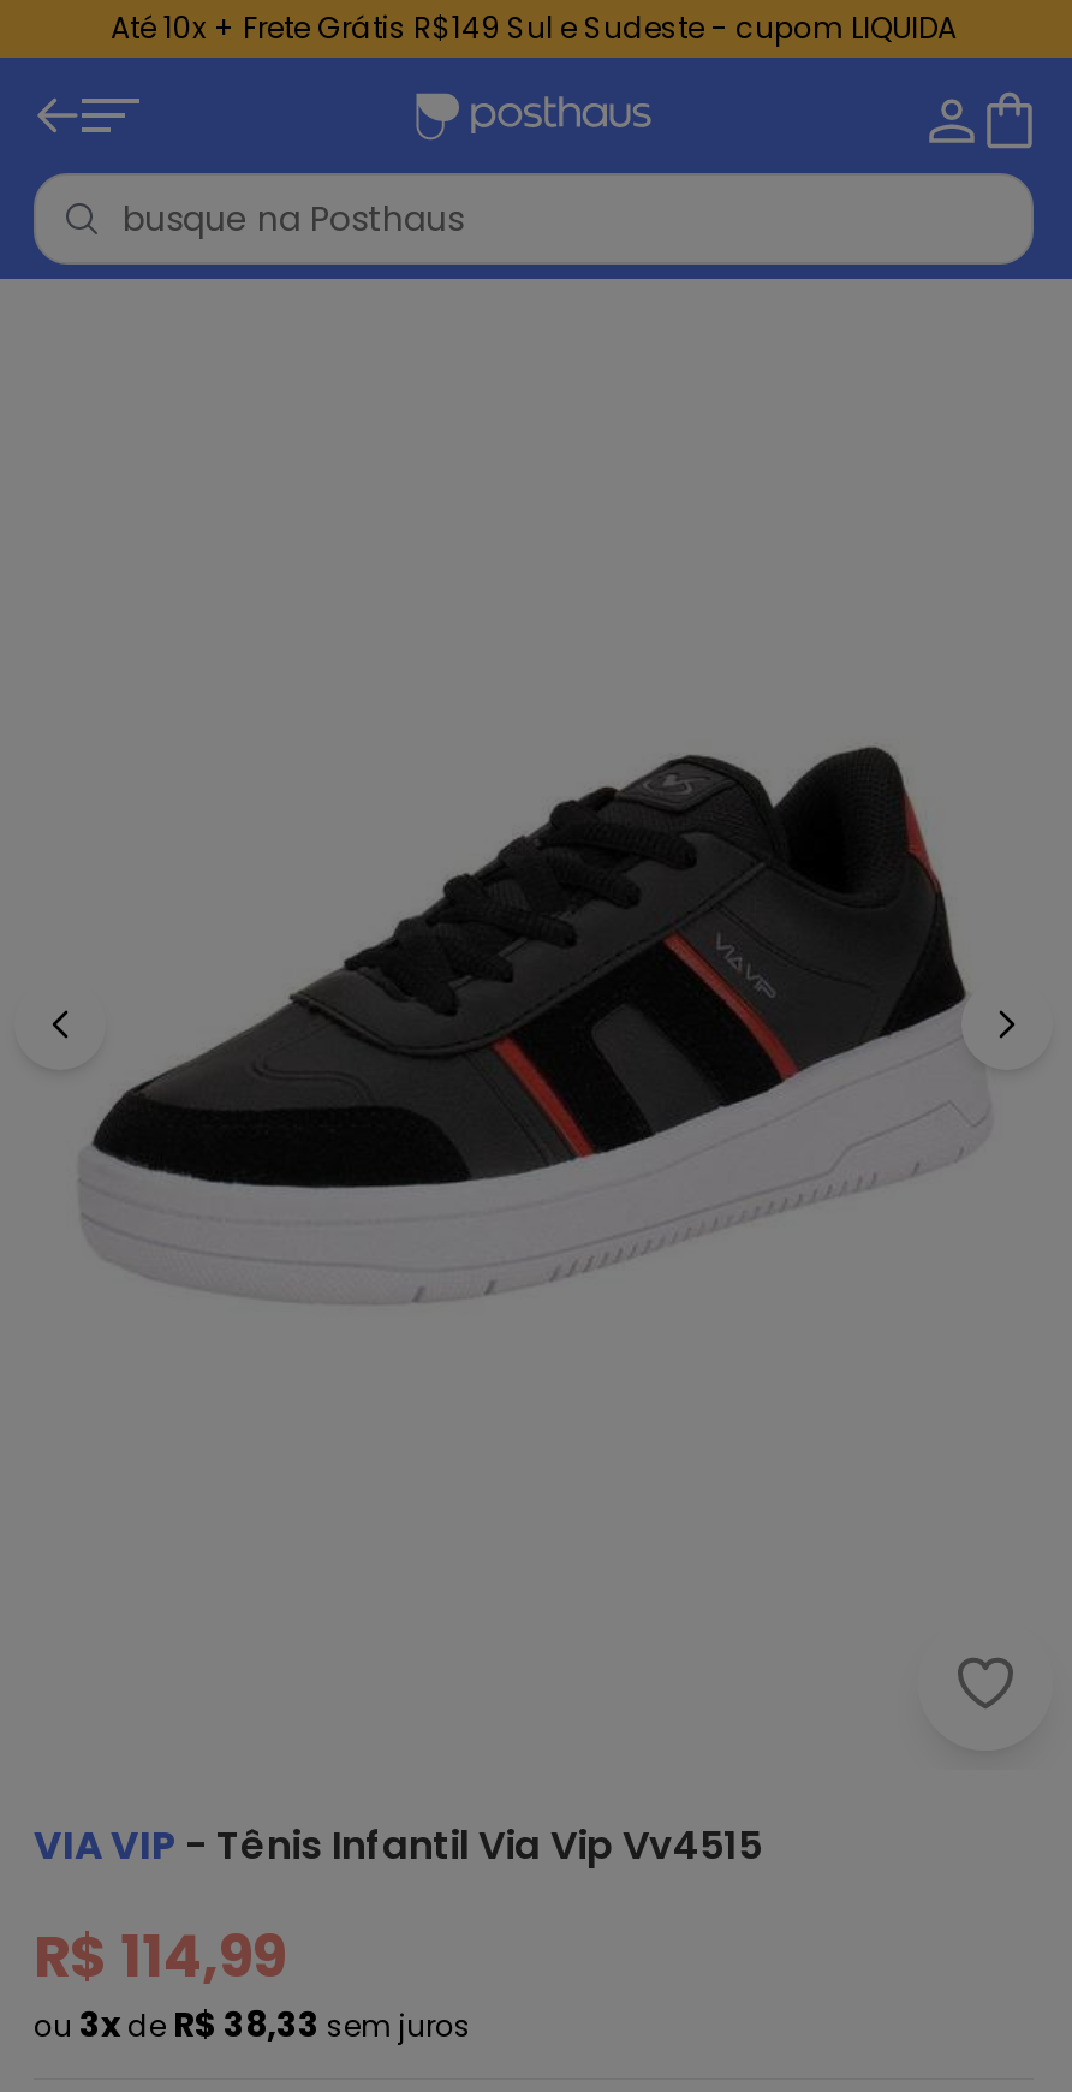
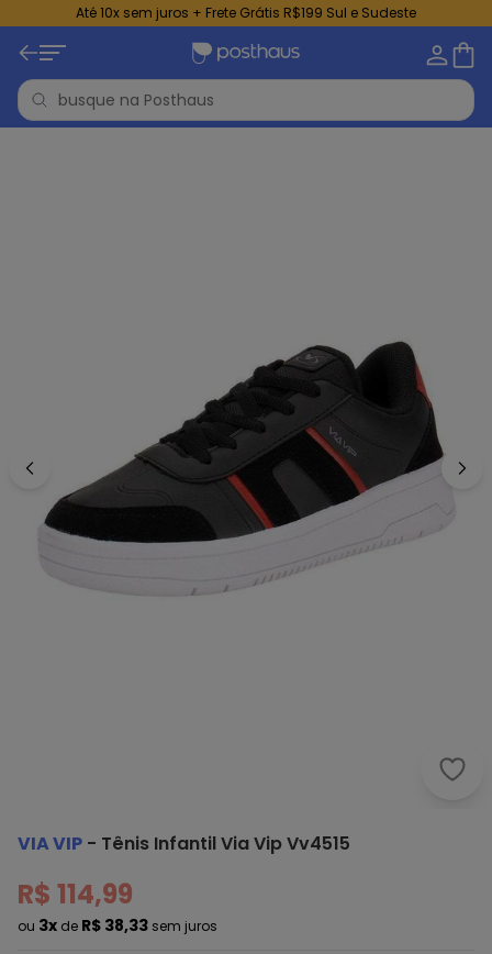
- Até 10x + Frete Grátis R$149 Sul e Sudeste - cupom LIQUIDA
+ Até 10x sem juros + Frete Grátis R$199 Sul e Sudeste
